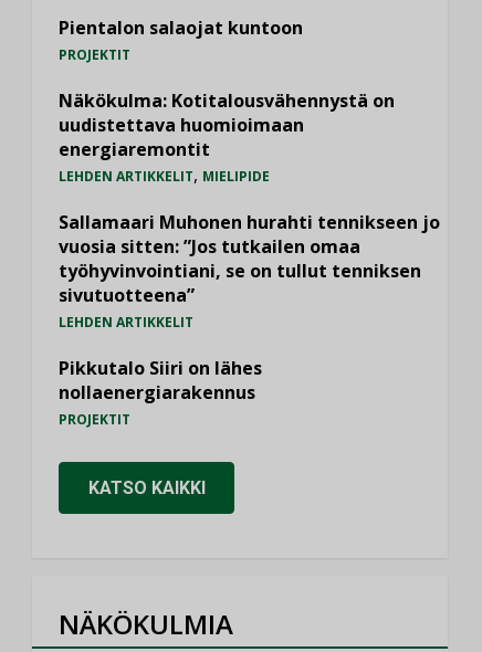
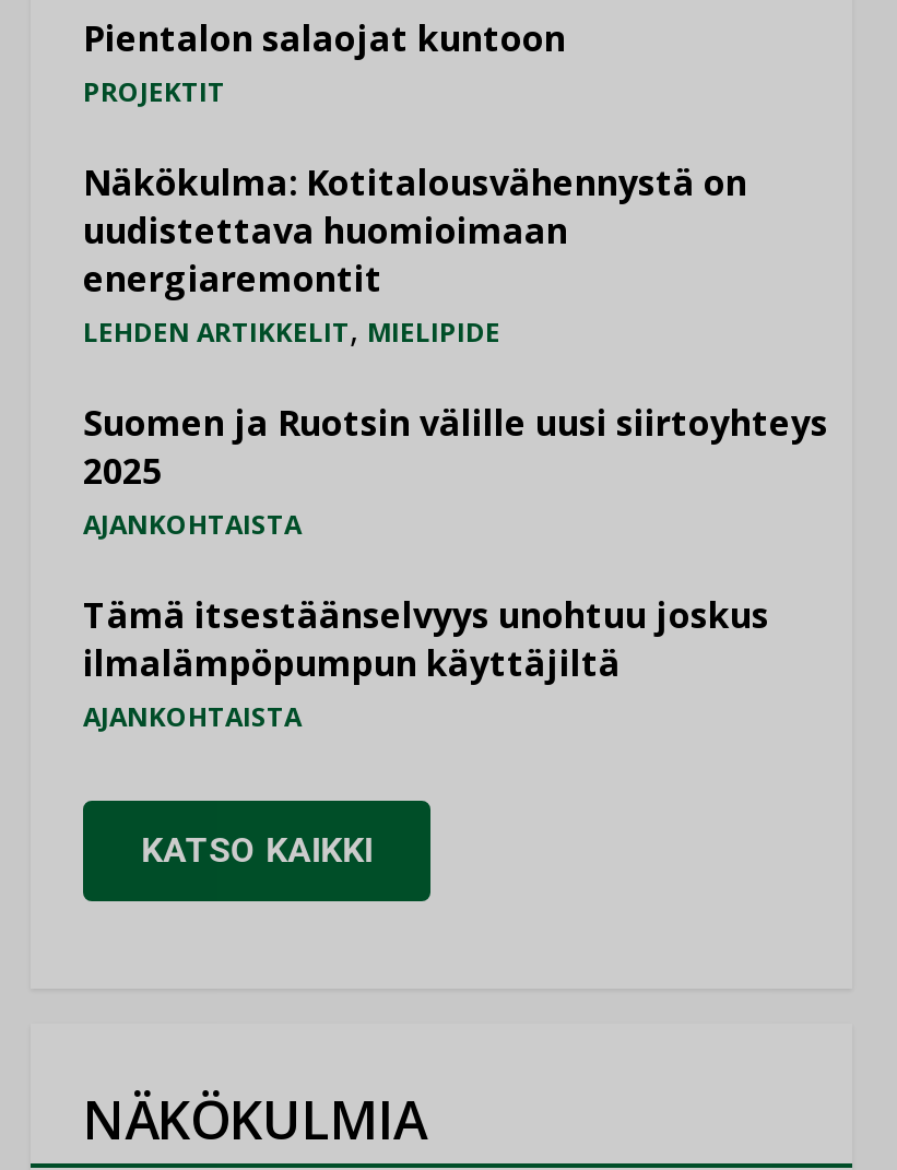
- Sallamaari Muhonen hurahti tennikseen jo
- vuosia sitten: ”Jos tutkailen omaa
- työhyvinvointiani, se on tullut tenniksen
- sivutuotteena”
- LEHDEN ARTIKKELIT
+ Suomen ja Ruotsin välille uusi siirtoyhteys
+ 2025
+ AJANKOHTAISTA

- Pikkutalo Siiri on lähes
- nollaenergiarakennus
- PROJEKTIT
+ Tämä itsestäänselvyys unohtuu joskus
+ ilmalämpöpumpun käyttäjiltä
+ AJANKOHTAISTA
